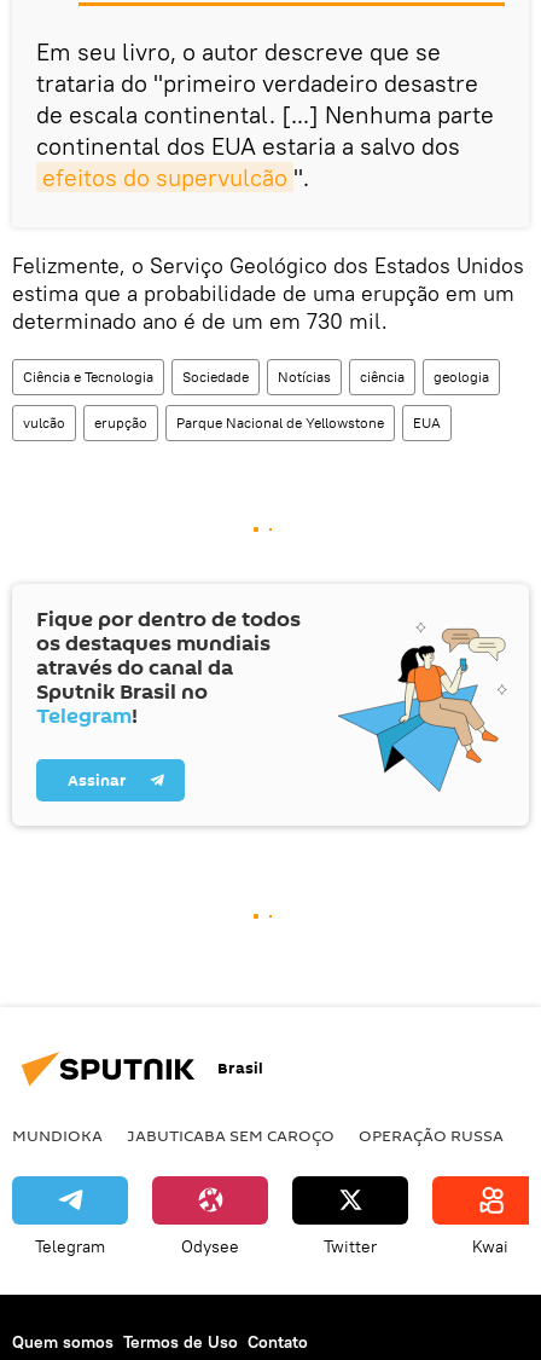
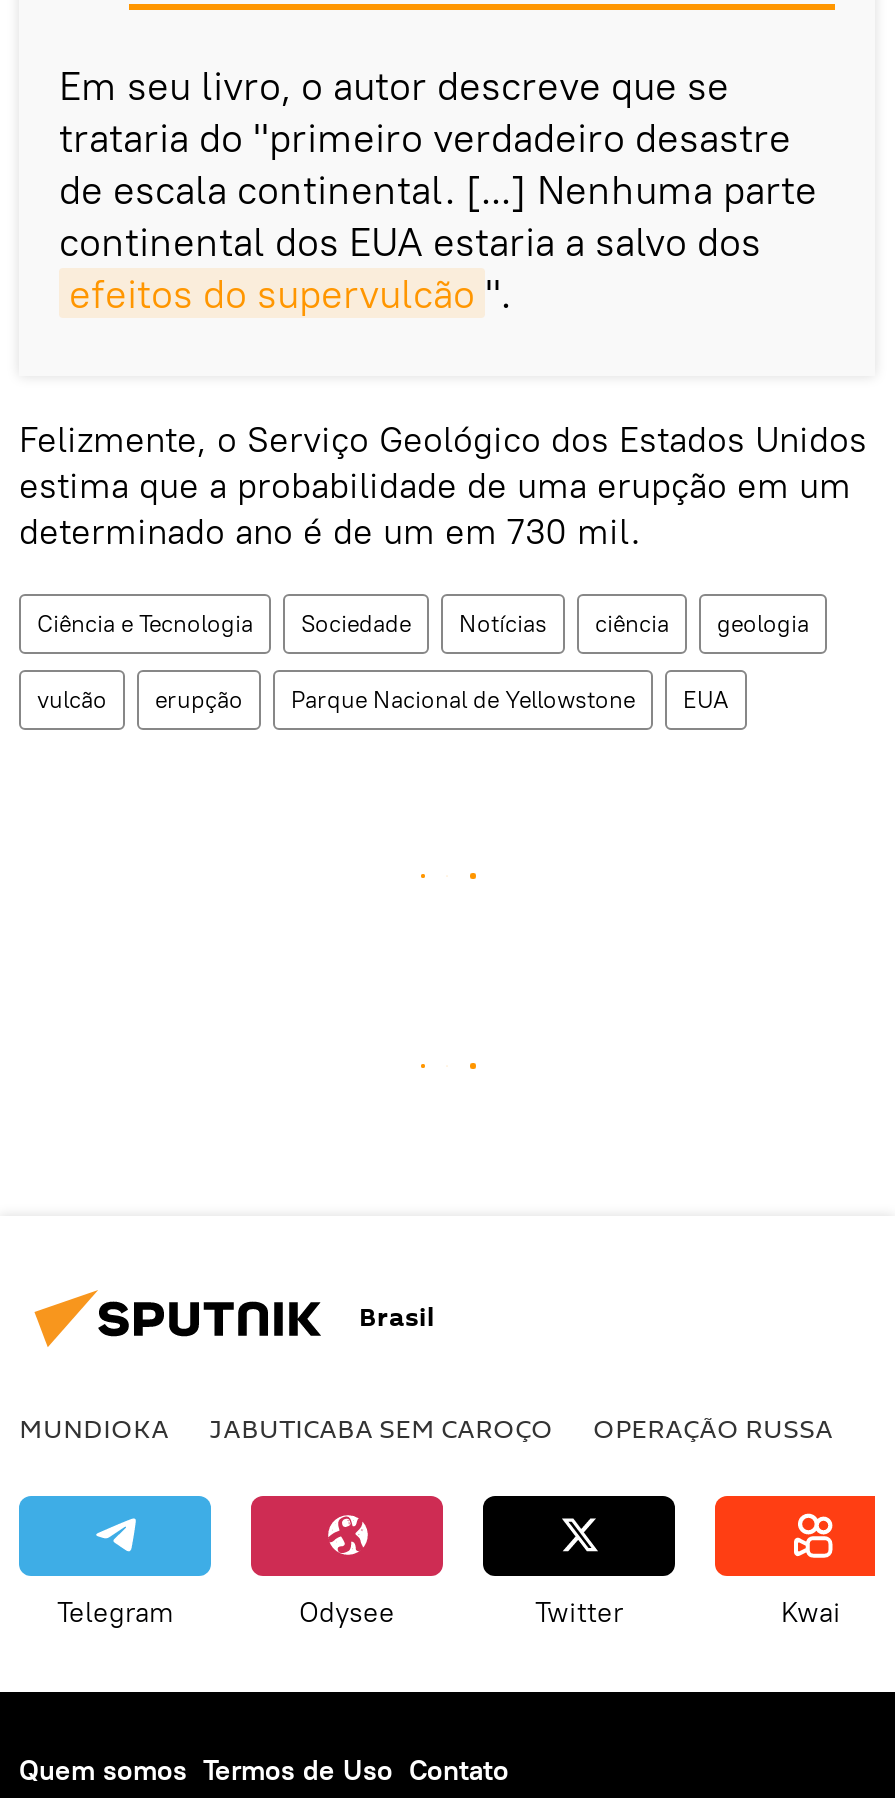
- [image]
- Fique por dentro de todos
- os destaques mundiais
- através do canal da
- Sputnik Brasil no
- Telegram!
- Assinar
